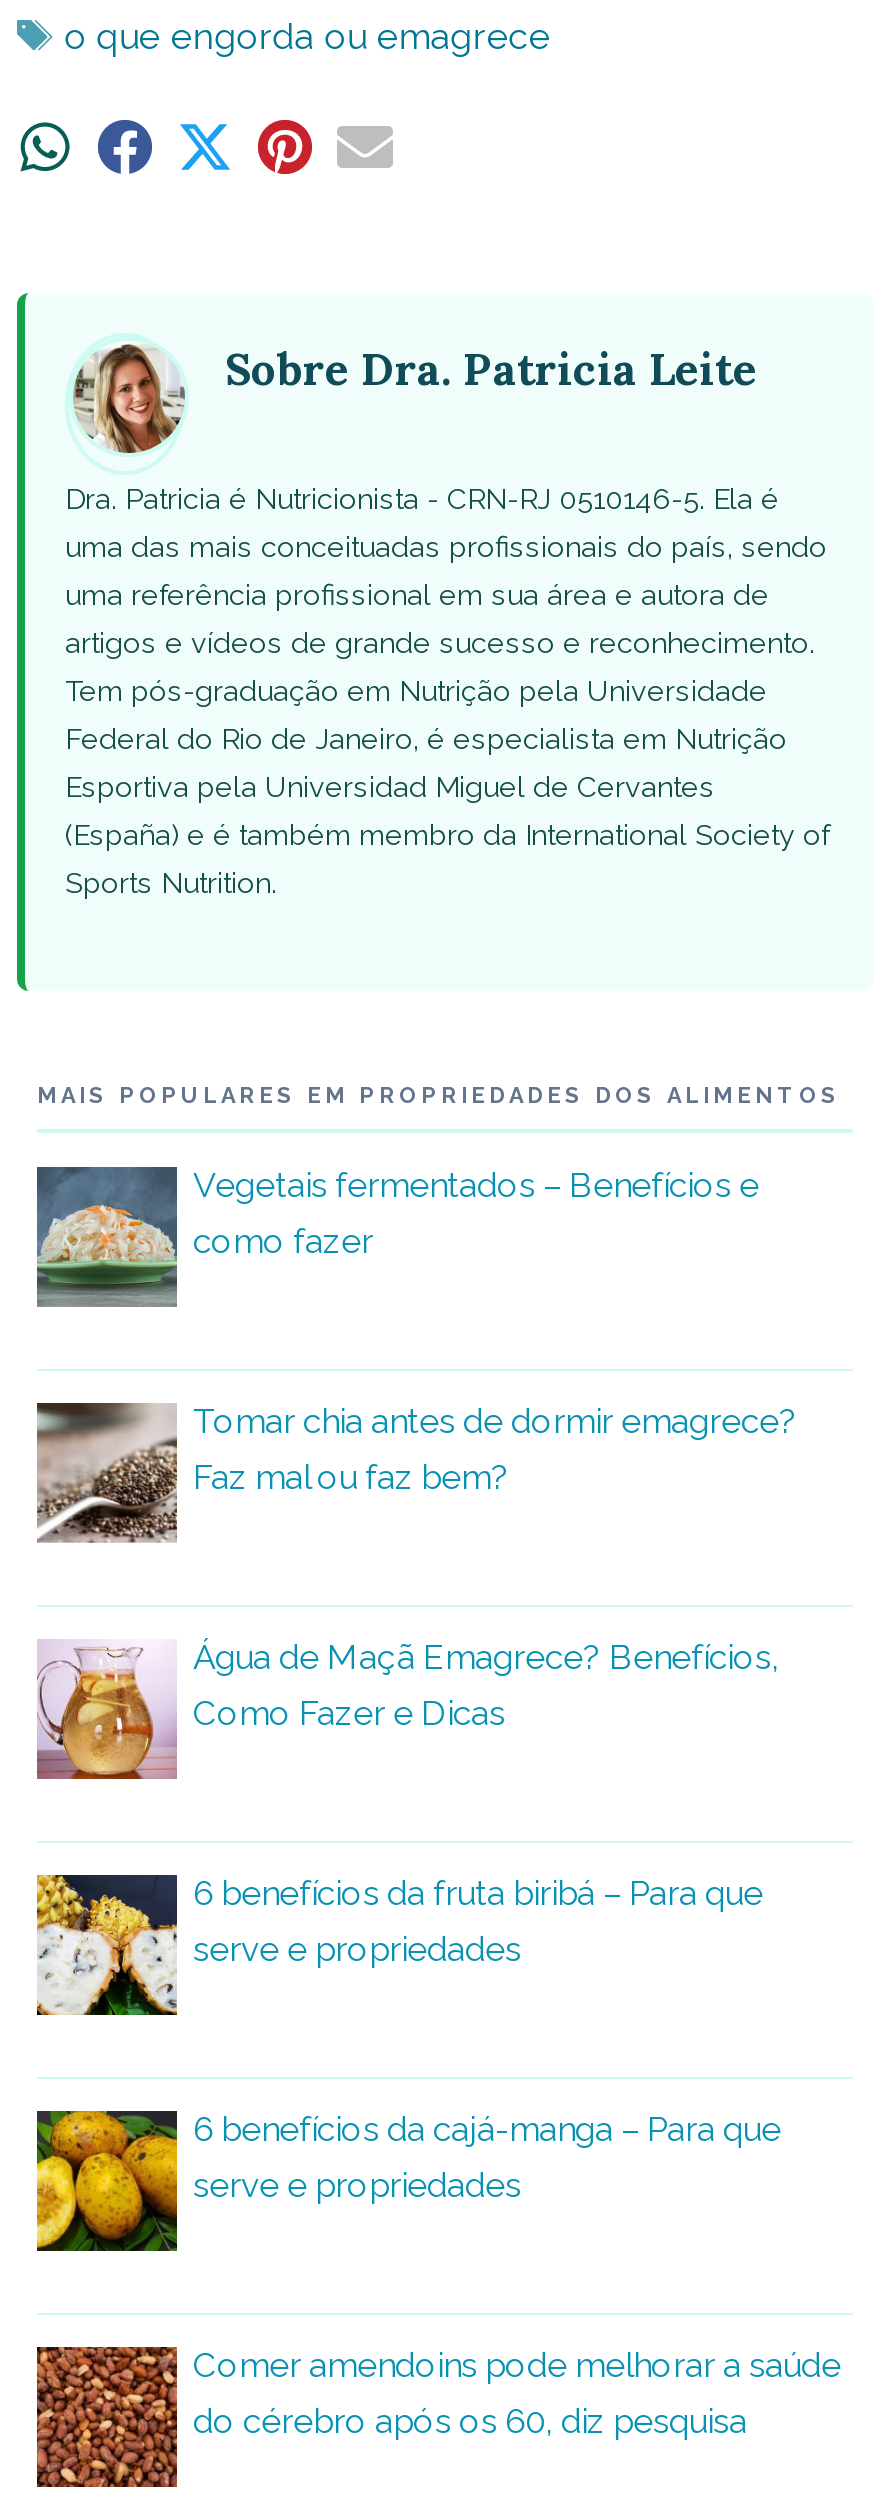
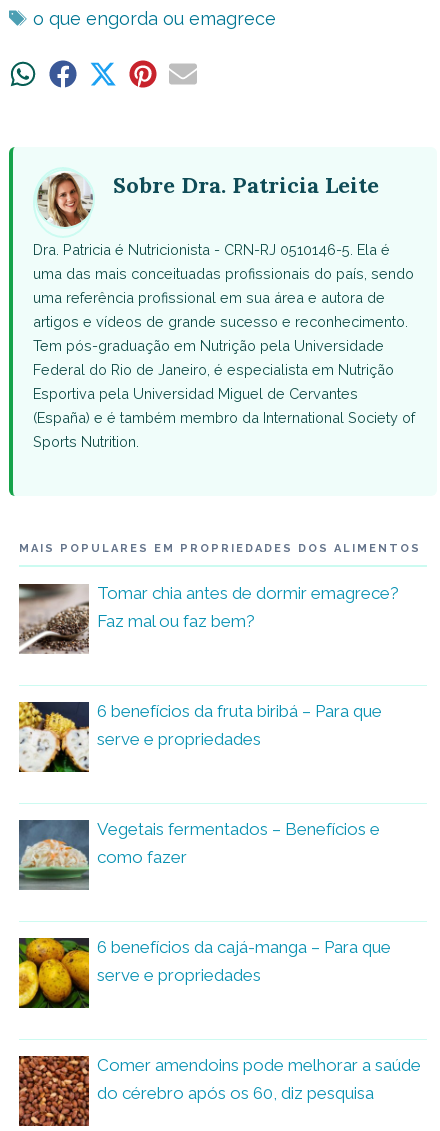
moved down: [image] | Vegetais fermentados – Benefícios e | como fazer

- [image]
- Água de Maçã Emagrece? Benefícios,
- Como Fazer e Dicas

moved up: [image] | 6 benefícios da fruta biribá – Para que | serve e propriedades
